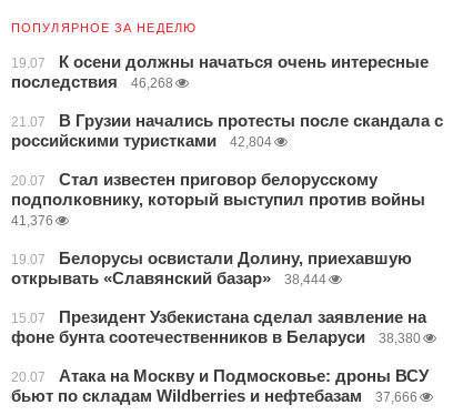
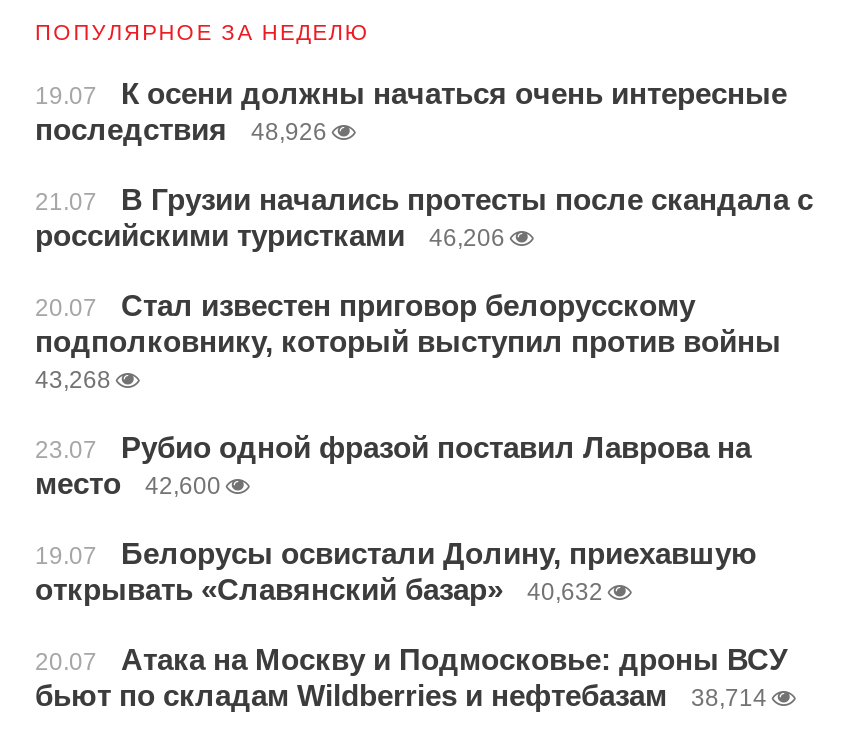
- последствия 46,268
+ последствия 48,926

- российскими туристками 42,804
+ российскими туристками 46,206

- 41,376
+ 43,268
+ 23.07
+ Рубио одной фразой поставил Лаврова на
+ место
+ 42,600

moved down: 19.07 | Белорусы освистали Долину, приехавшую | открывать «Славянский базар»

- 38,444
- 15.07
- Президент Узбекистана сделал заявление на
- фоне бунта соотечественников в Беларуси
- 38,380
+ 40,632

- бьют по складам Wildberries и нефтебазам 37,666
+ бьют по складам Wildberries и нефтебазам 38,714
